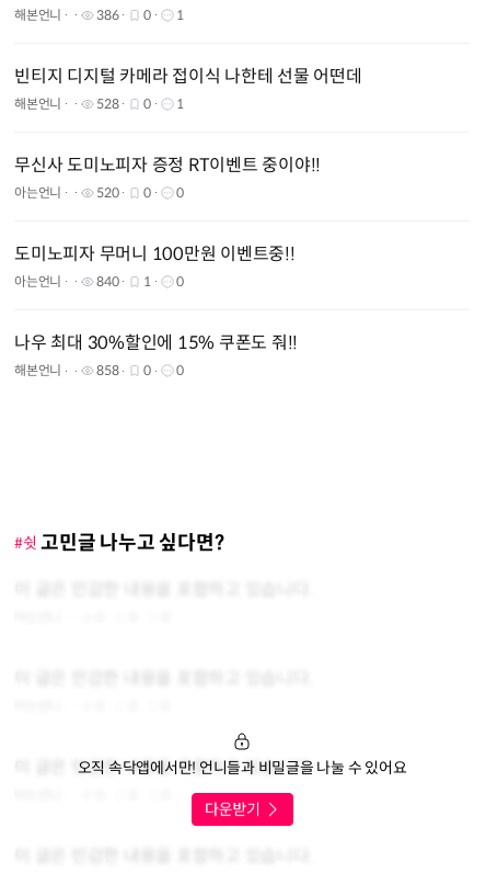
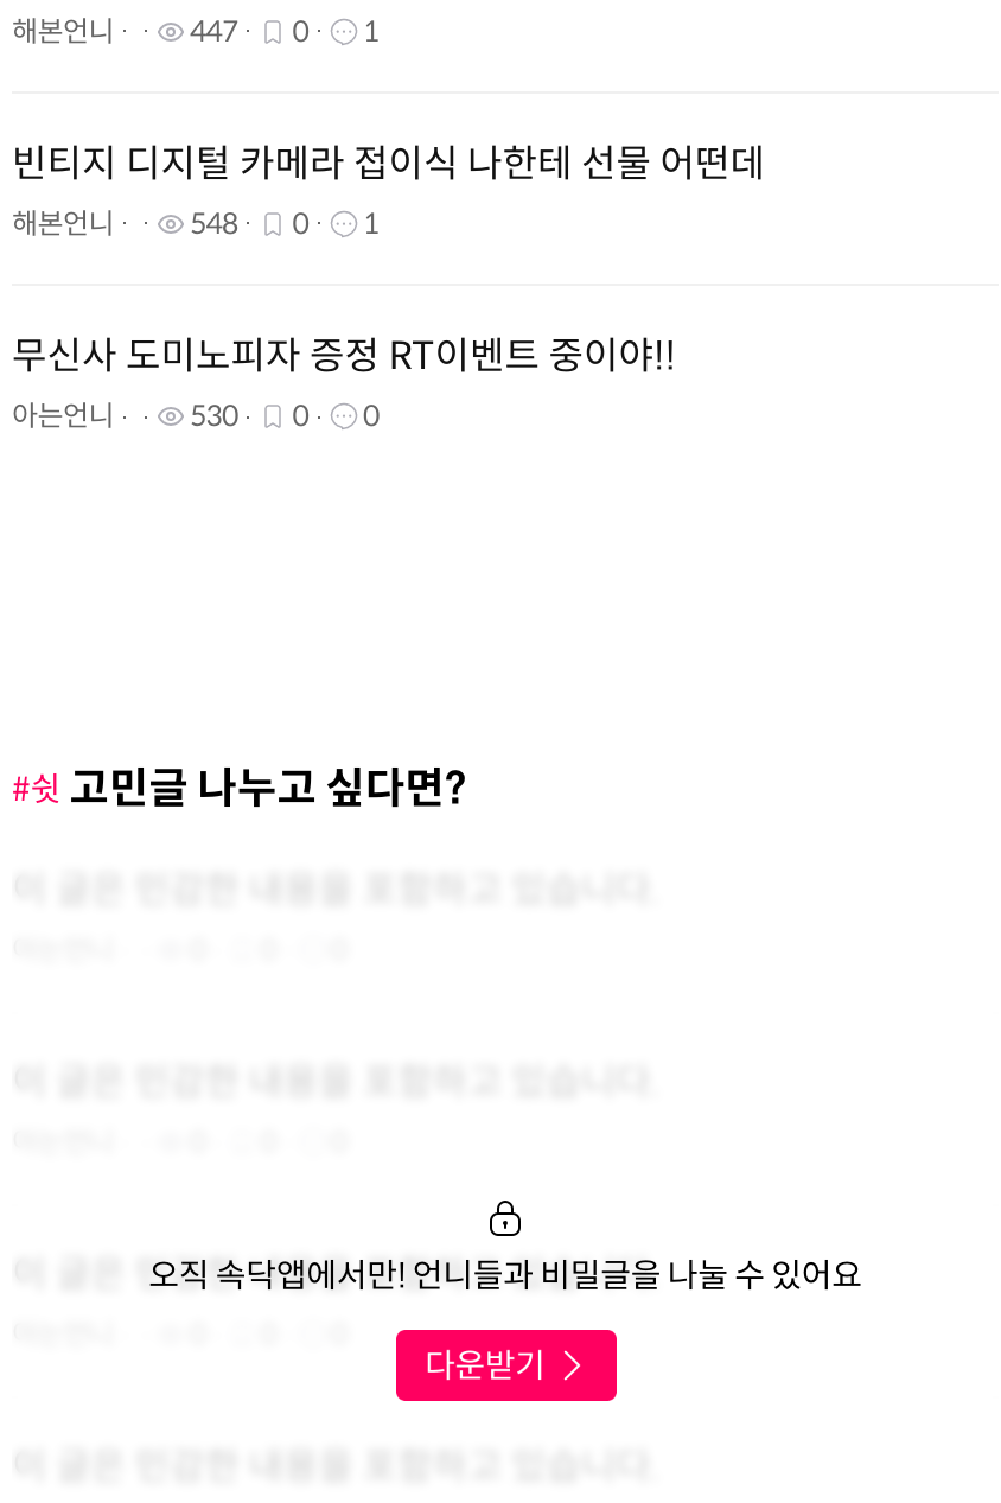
- 386 0 1
+ 447 0 1

- 528 0 1
+ 548 0 1

- 520
- 0
- 0
- 도미노피자 무머니 100만원 이벤트중!!
- 아는언니
- 840
- 1
- 0
- 나우 최대 30%할인에 15% 쿠폰도 줘!!
- 해본언니
- 858
+ 530
